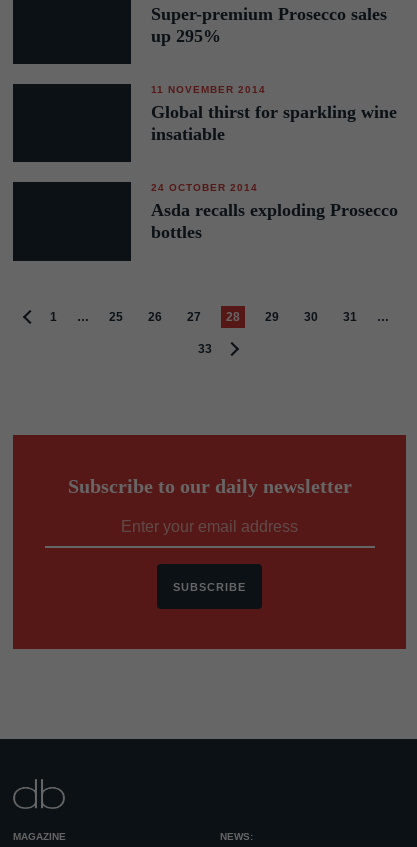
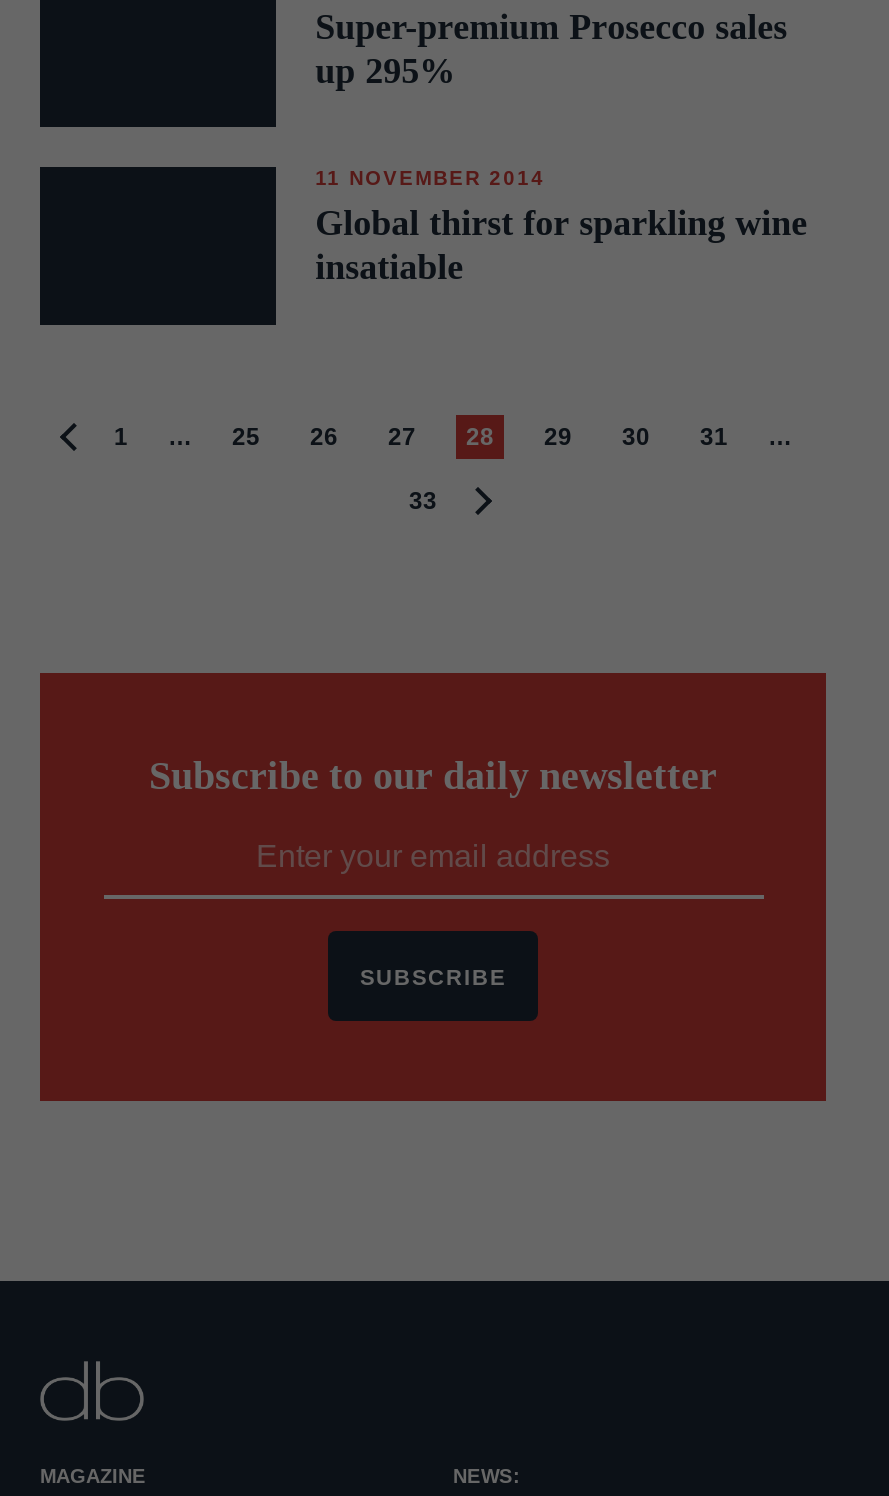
- 24 OCTOBER 2014
- Asda recalls exploding Prosecco
- bottles
